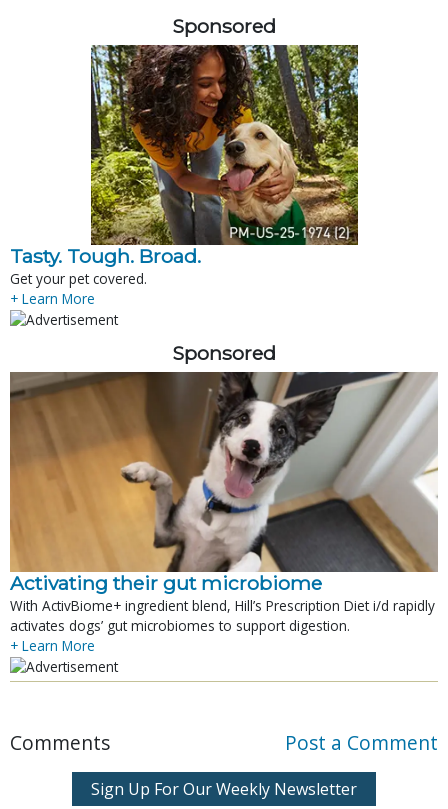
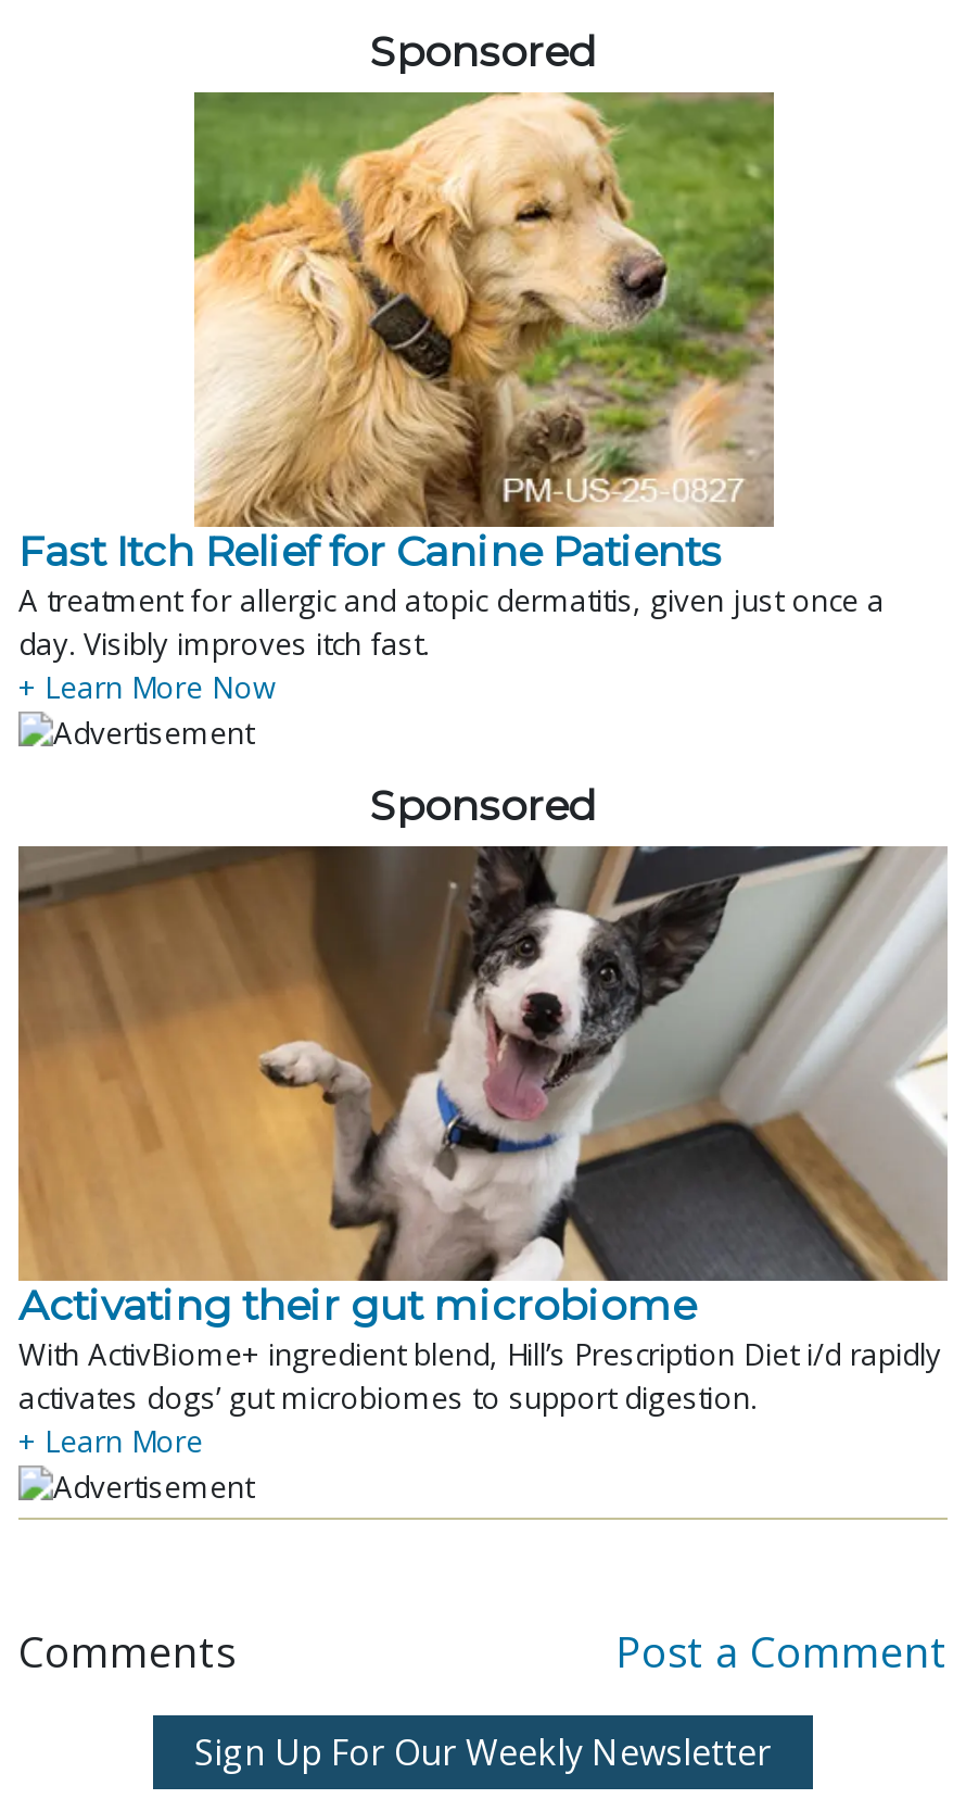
- [image]
- Tasty. Tough. Broad.
- Get your pet covered.
- + Learn More
+ [image]
+ Fast Itch Relief for Canine Patients
+ A treatment for allergic and atopic dermatitis, given just once a
+ day. Visibly improves itch fast.
+ + Learn More Now
